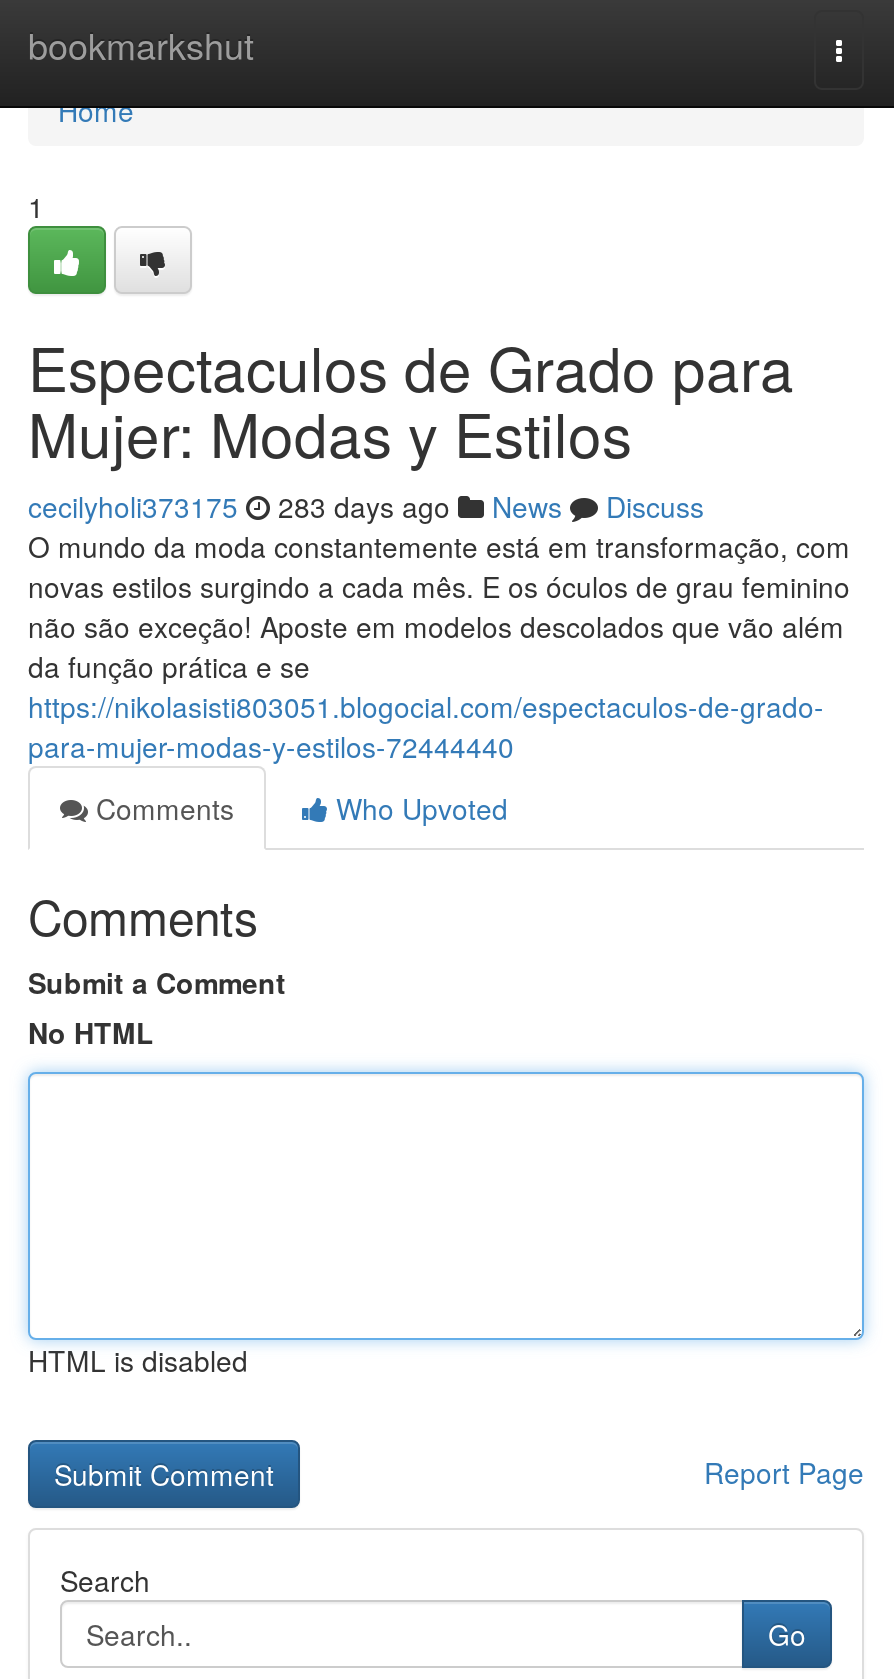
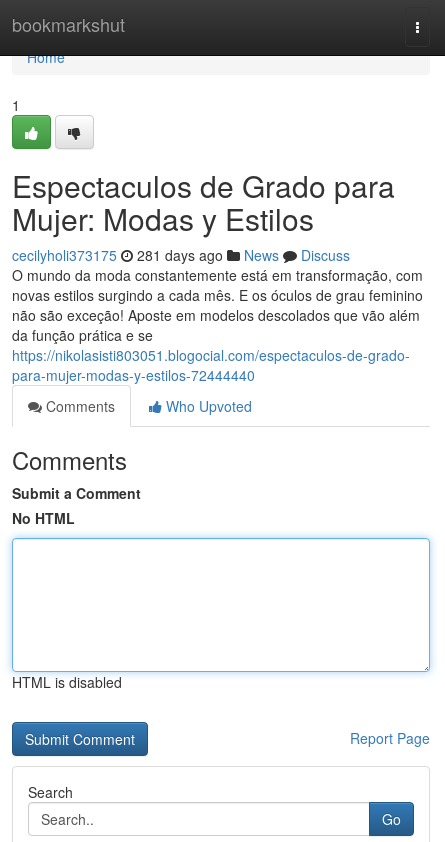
- cecilyholi373175 283 days ago News Discuss
+ cecilyholi373175 281 days ago News Discuss
